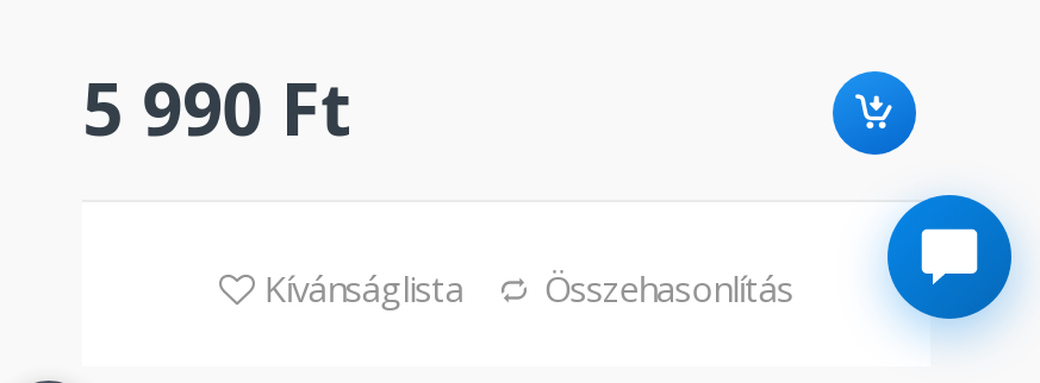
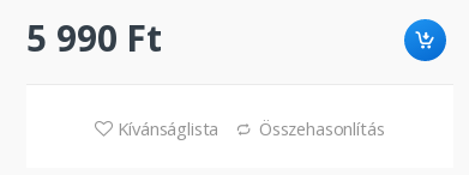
- [image]
